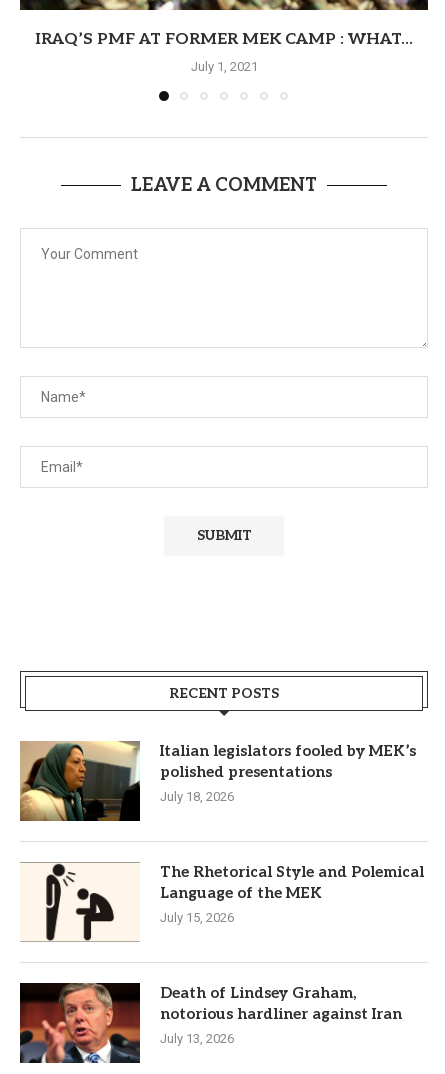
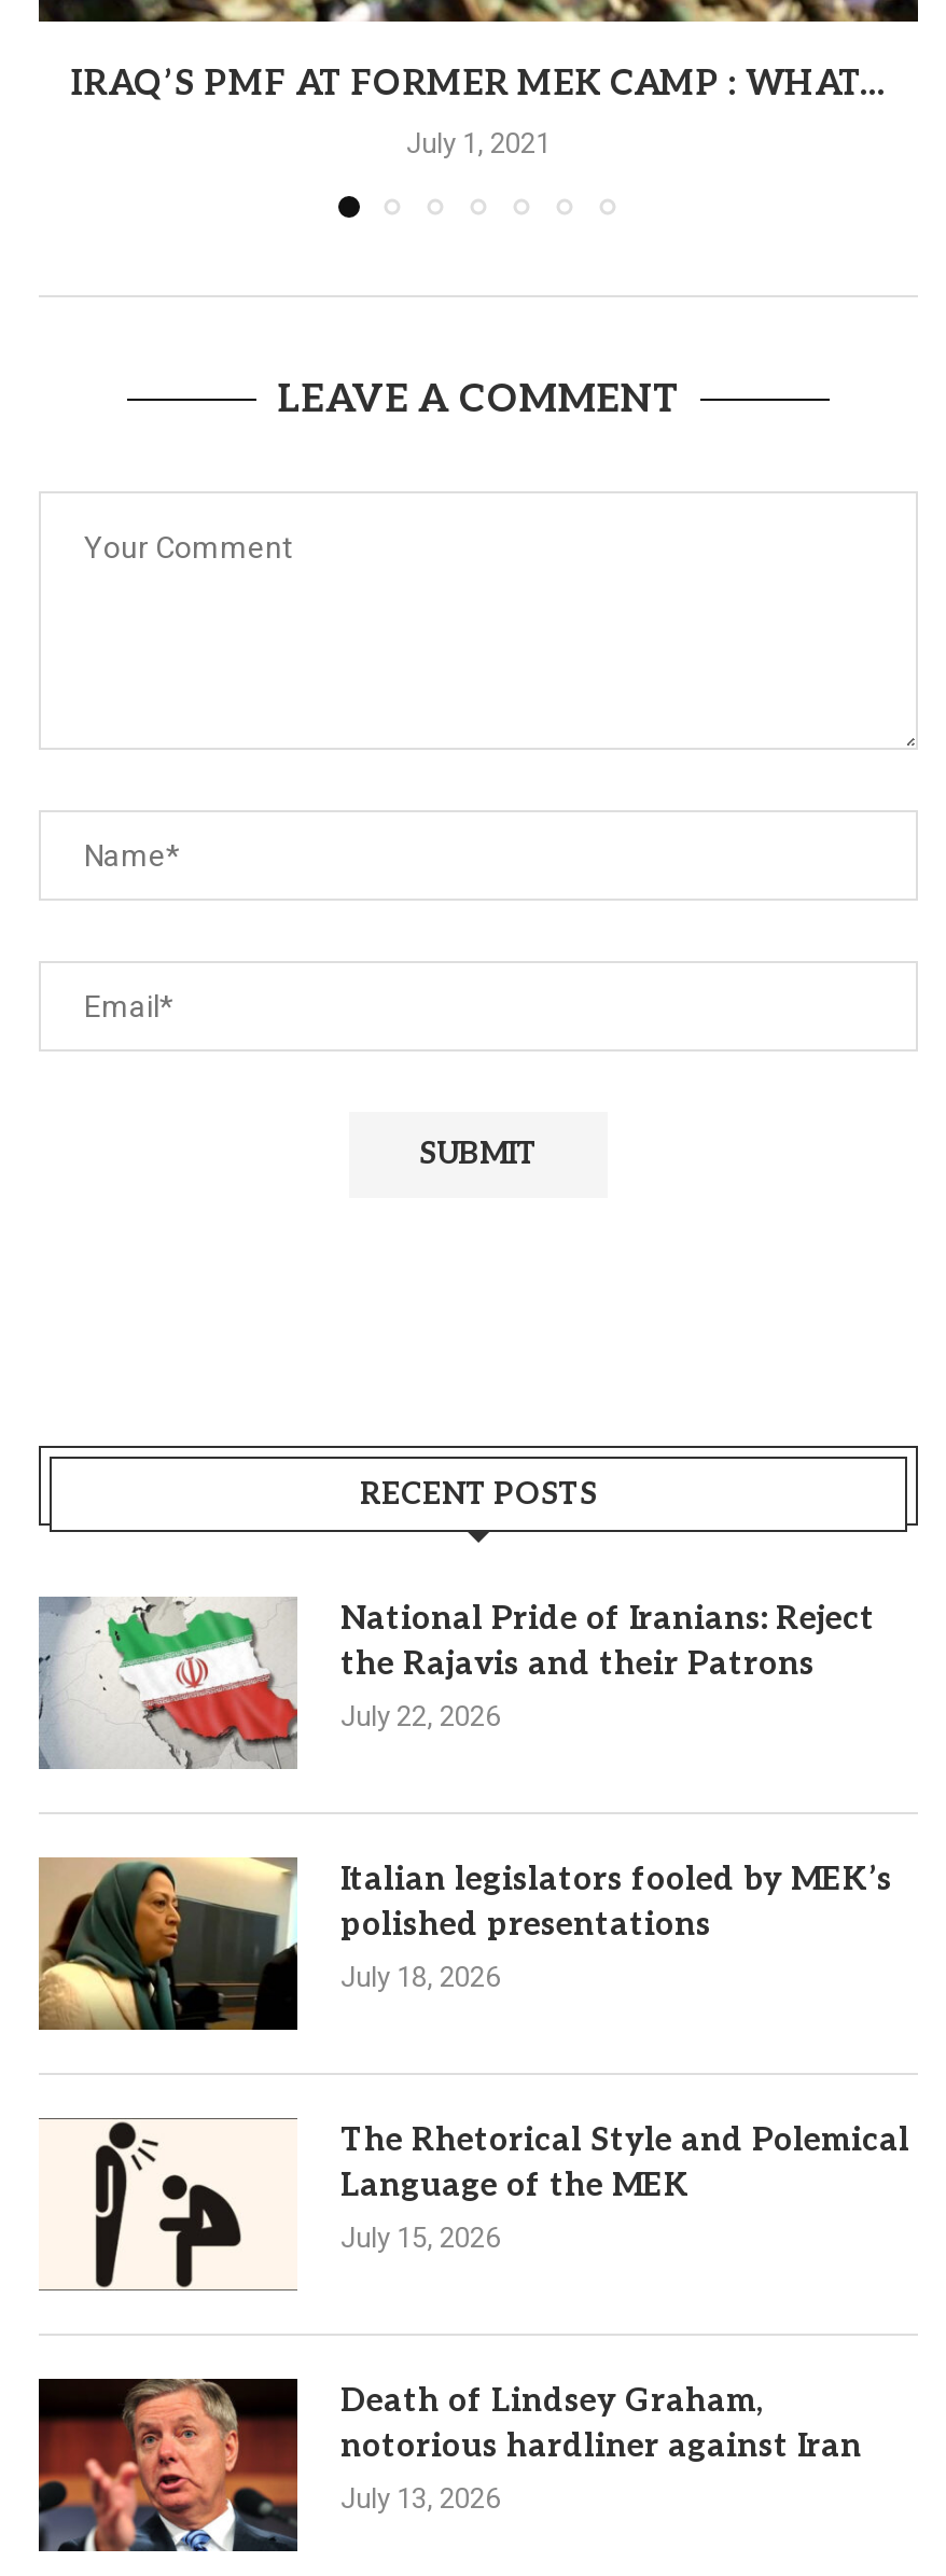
+ [image]
+ National Pride of Iranians: Reject
+ the Rajavis and their Patrons
+ July 22, 2026
